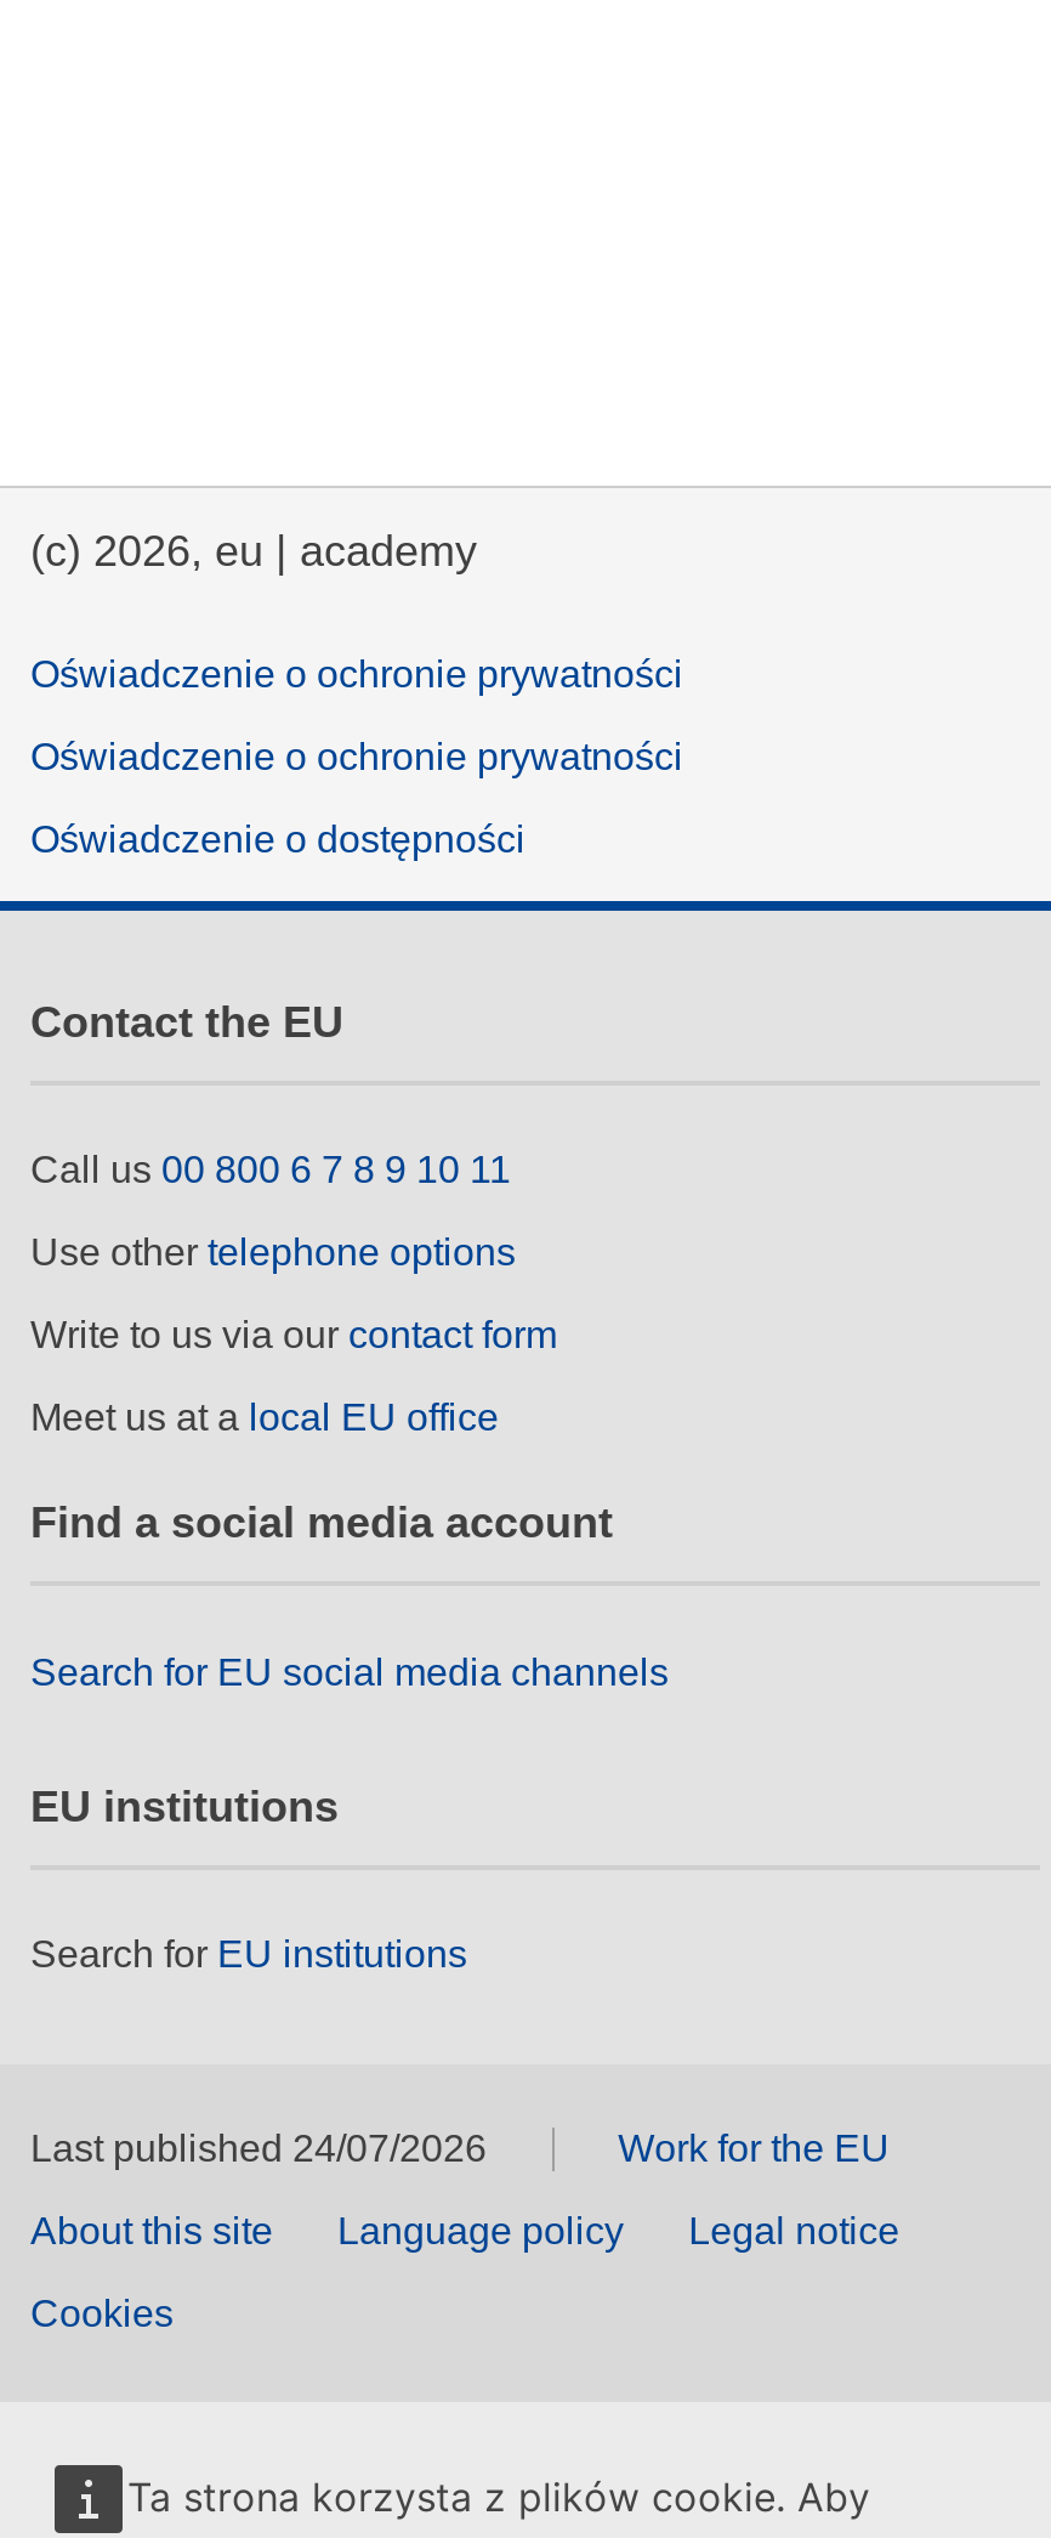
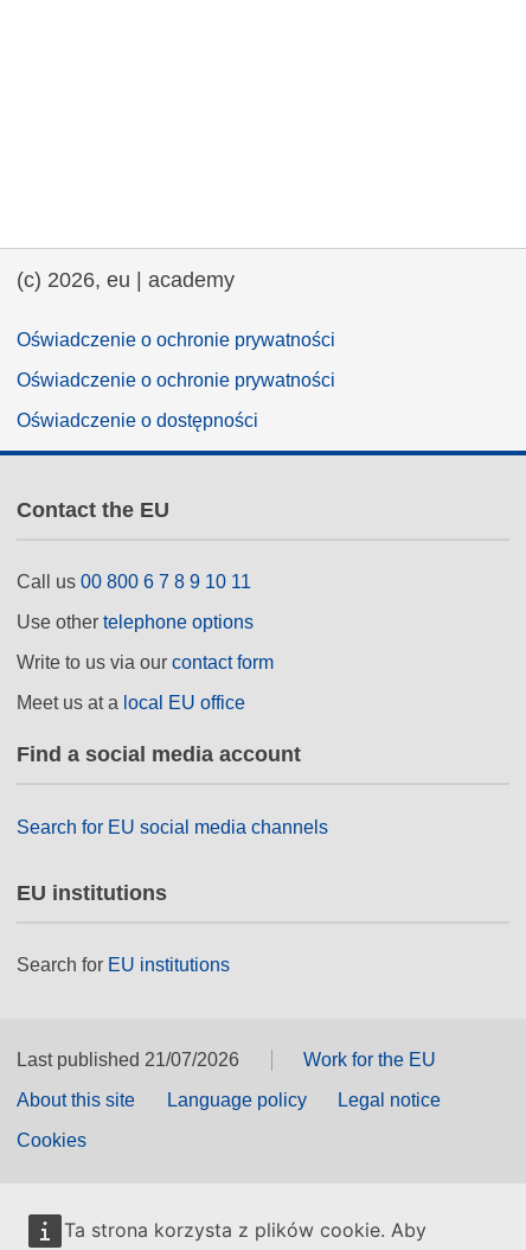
- Last published 24/07/2026
+ Last published 21/07/2026
